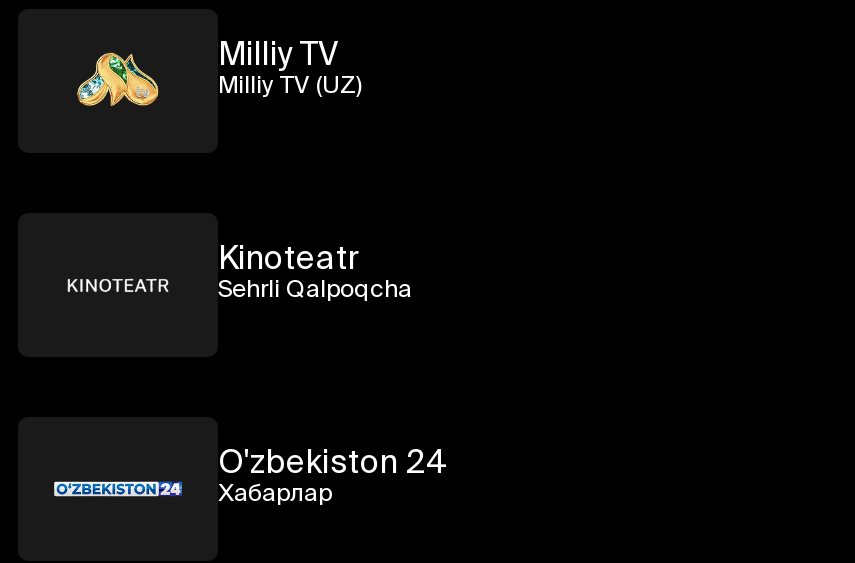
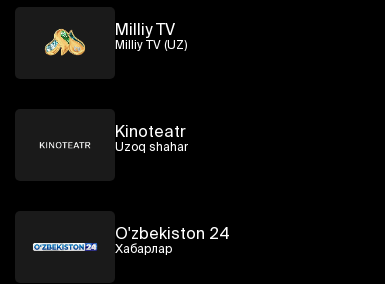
- Sehrli Qalpoqcha
+ Uzoq shahar
